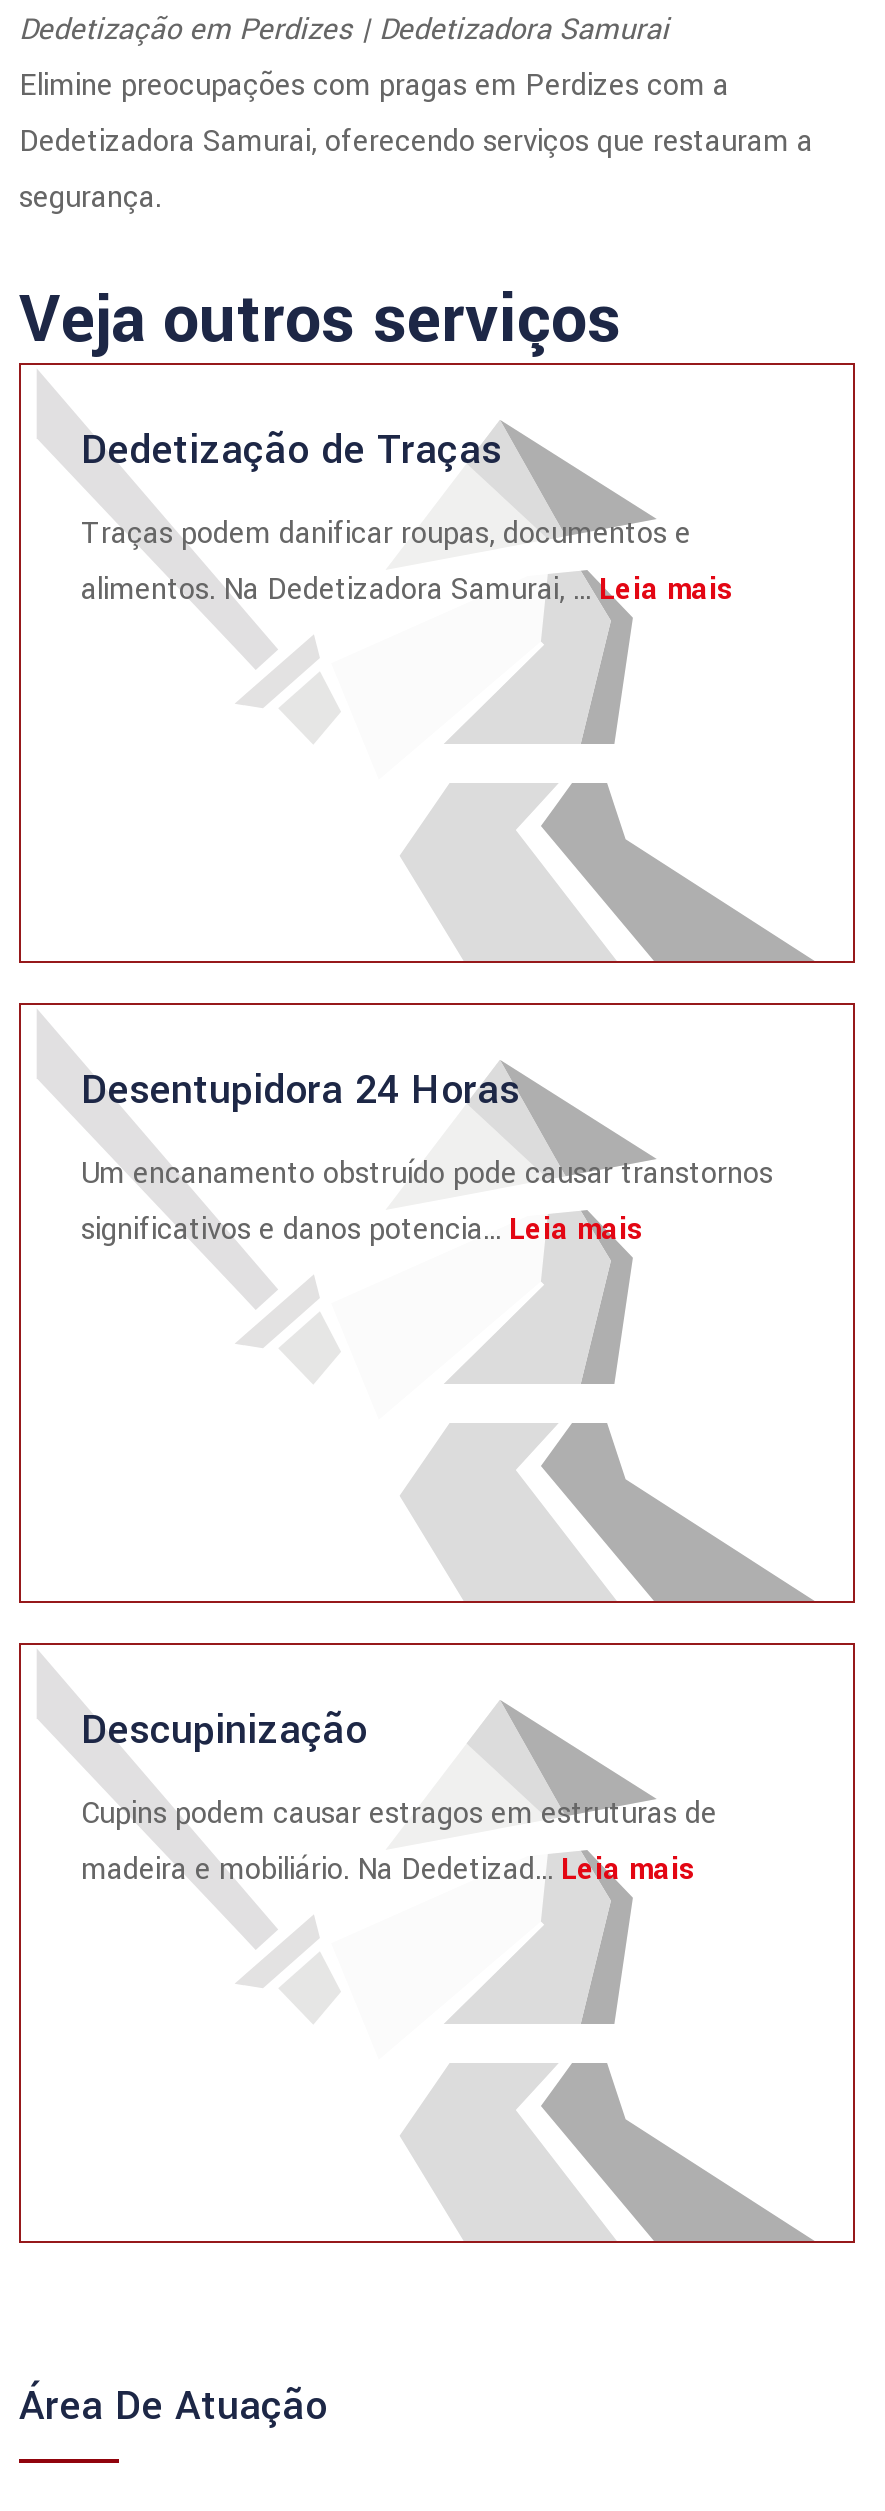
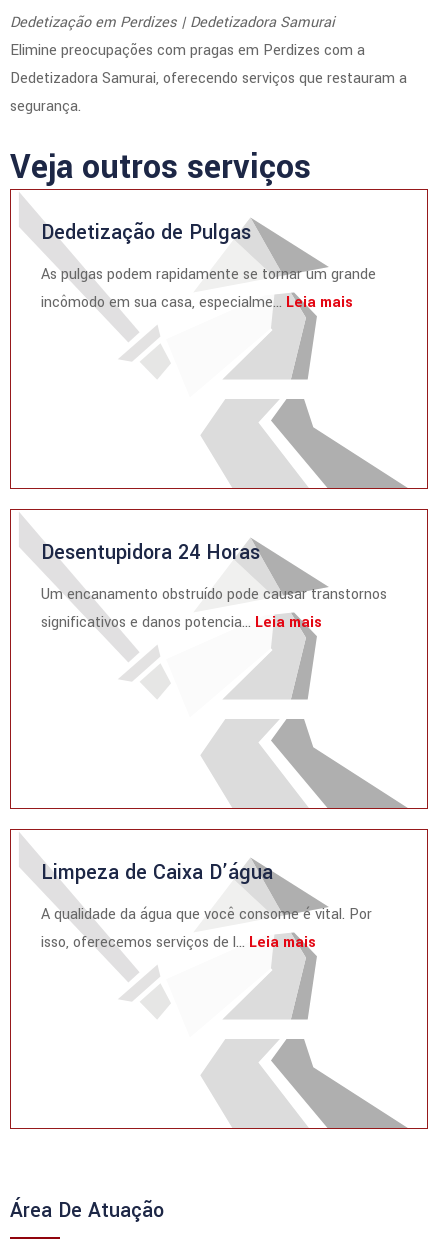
- Dedetização de Traças
+ Dedetização de Pulgas

- Traças podem danificar roupas, documentos e
- alimentos. Na Dedetizadora Samurai, ...Leia mais
+ As pulgas podem rapidamente se tornar um grande
+ incômodo em sua casa, especialme...Leia mais

- Descupinização
+ Limpeza de Caixa D’água

- Cupins podem causar estragos em estruturas de
- madeira e mobiliário. Na Dedetizad... Leia mais
+ A qualidade da água que você consome é vital. Por
+ isso, oferecemos serviços de l... Leia mais
